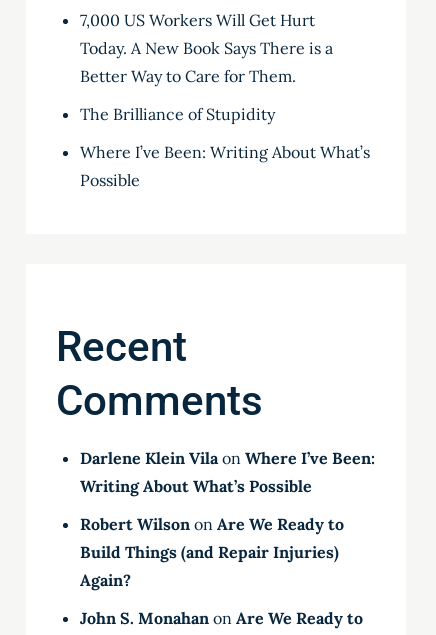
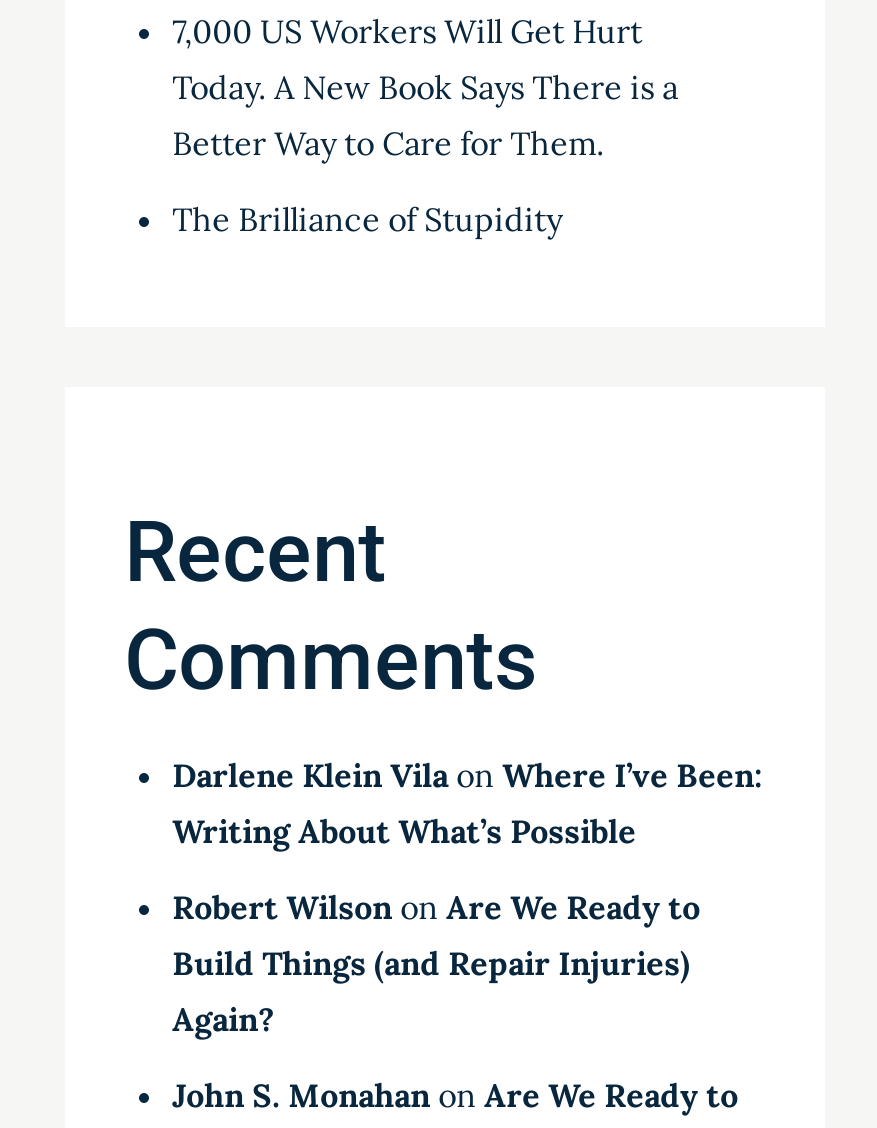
- Where I’ve Been: Writing About What’s
- Possible
